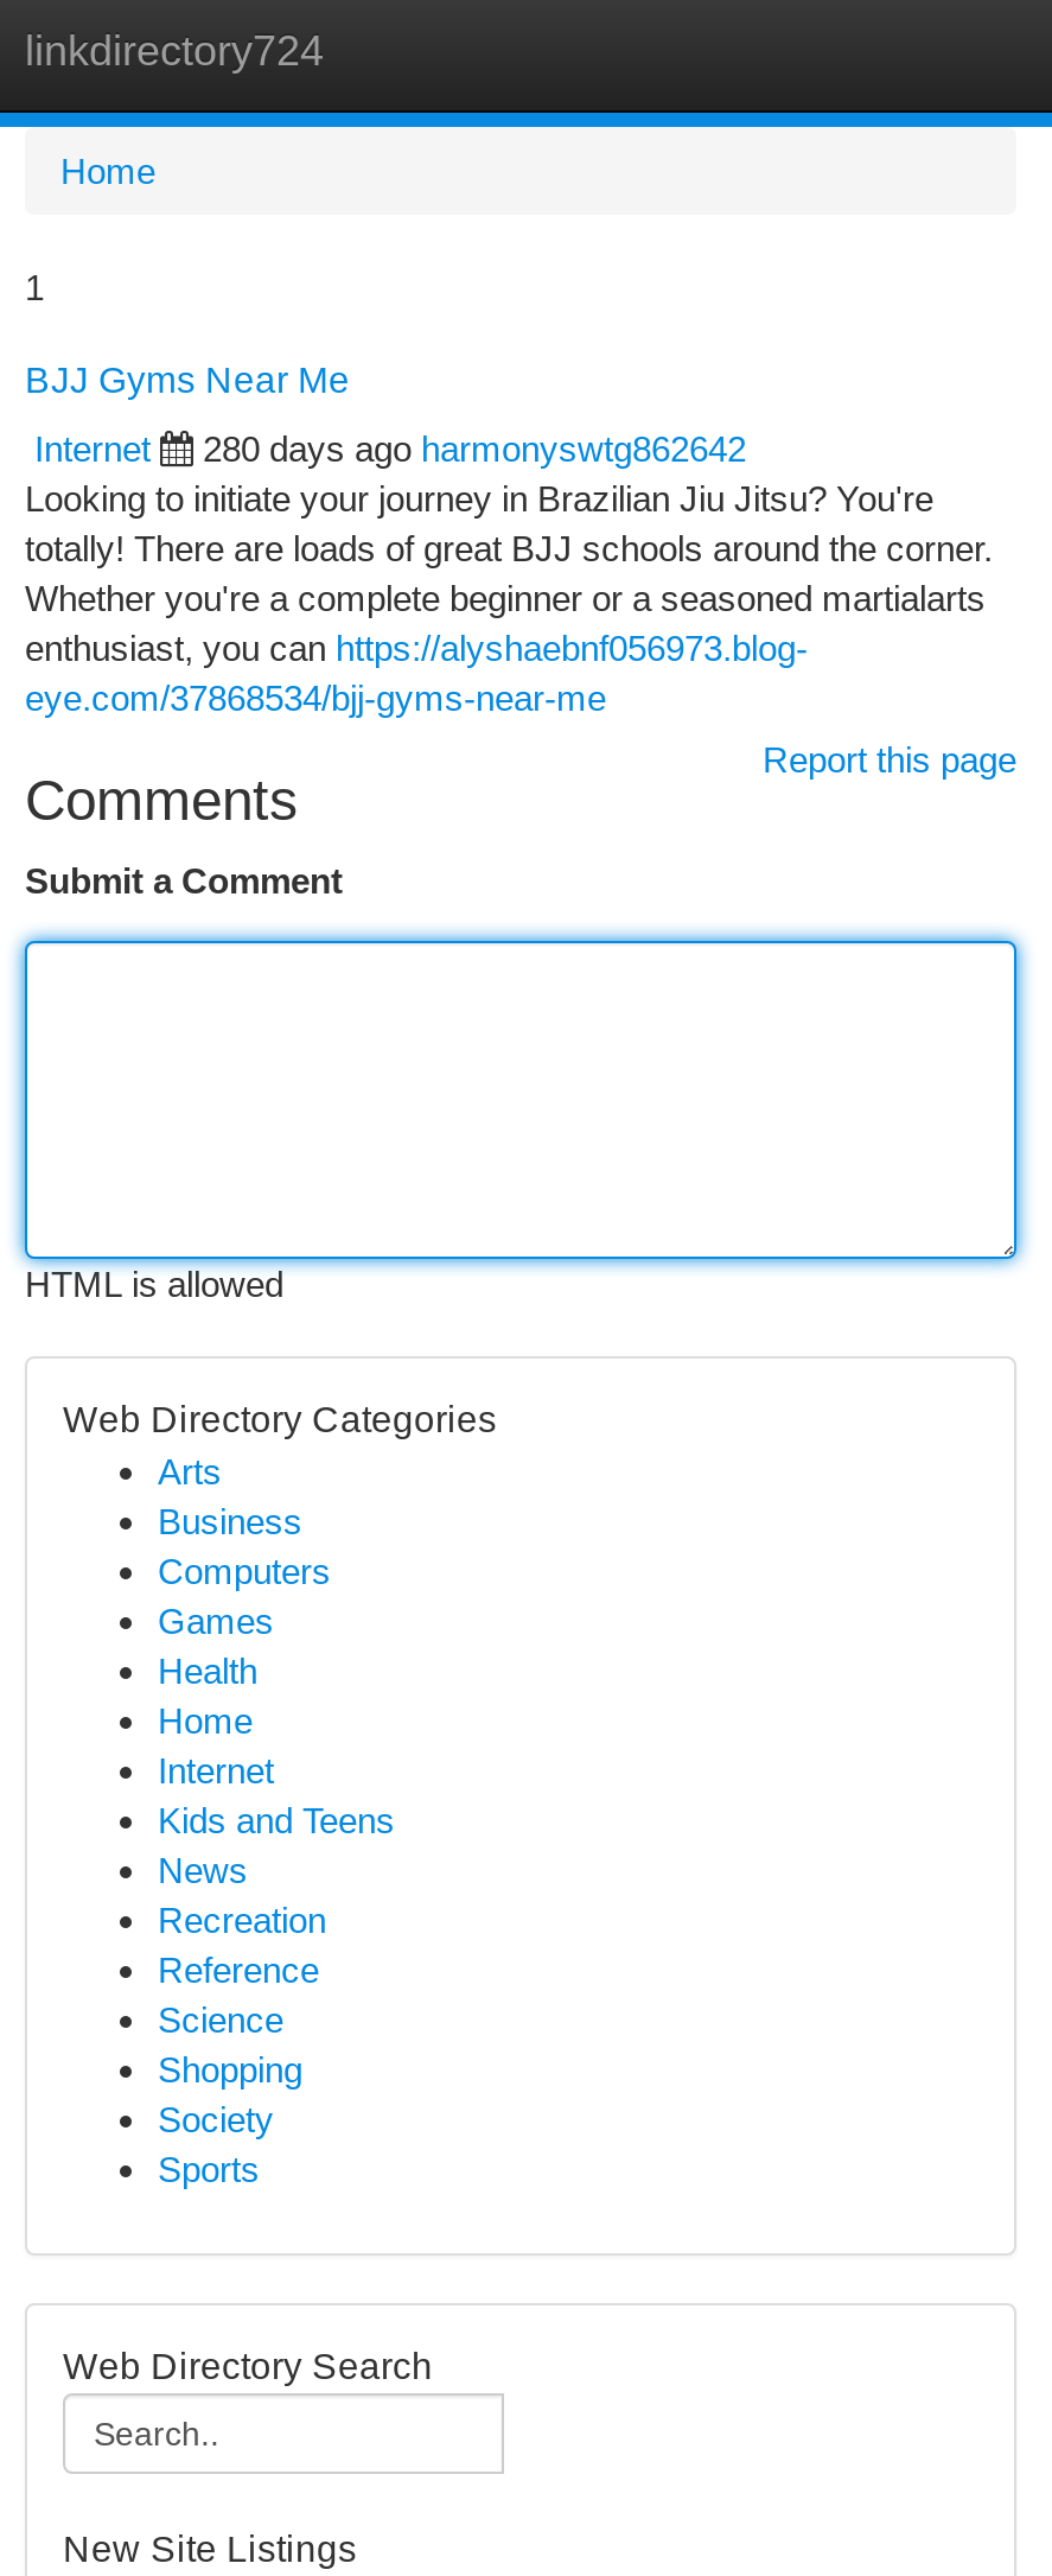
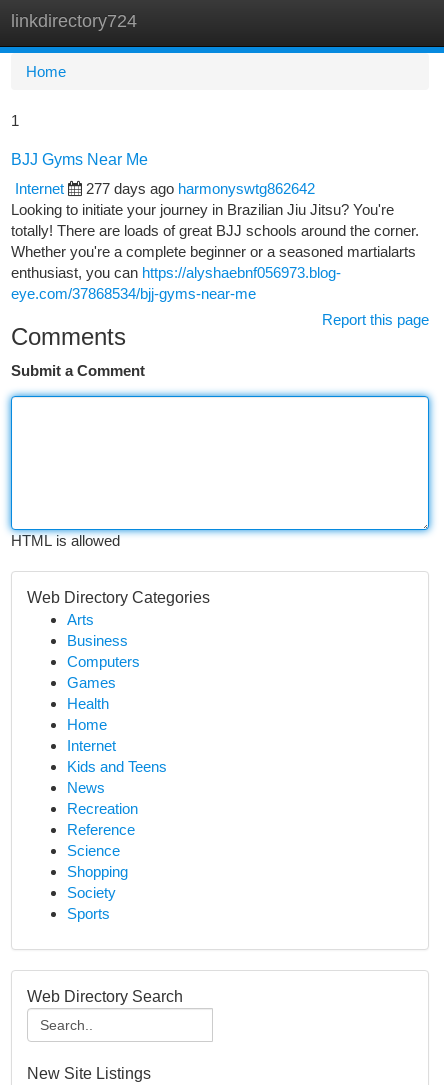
- 280 days ago harmonyswtg862642
+ 277 days ago harmonyswtg862642
